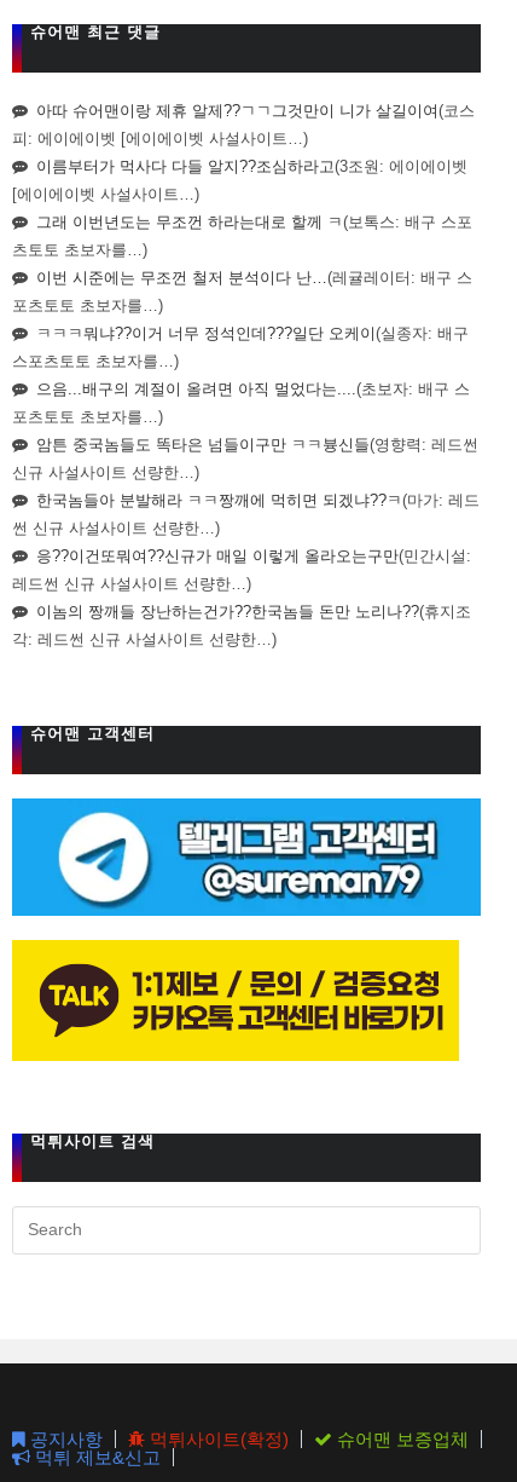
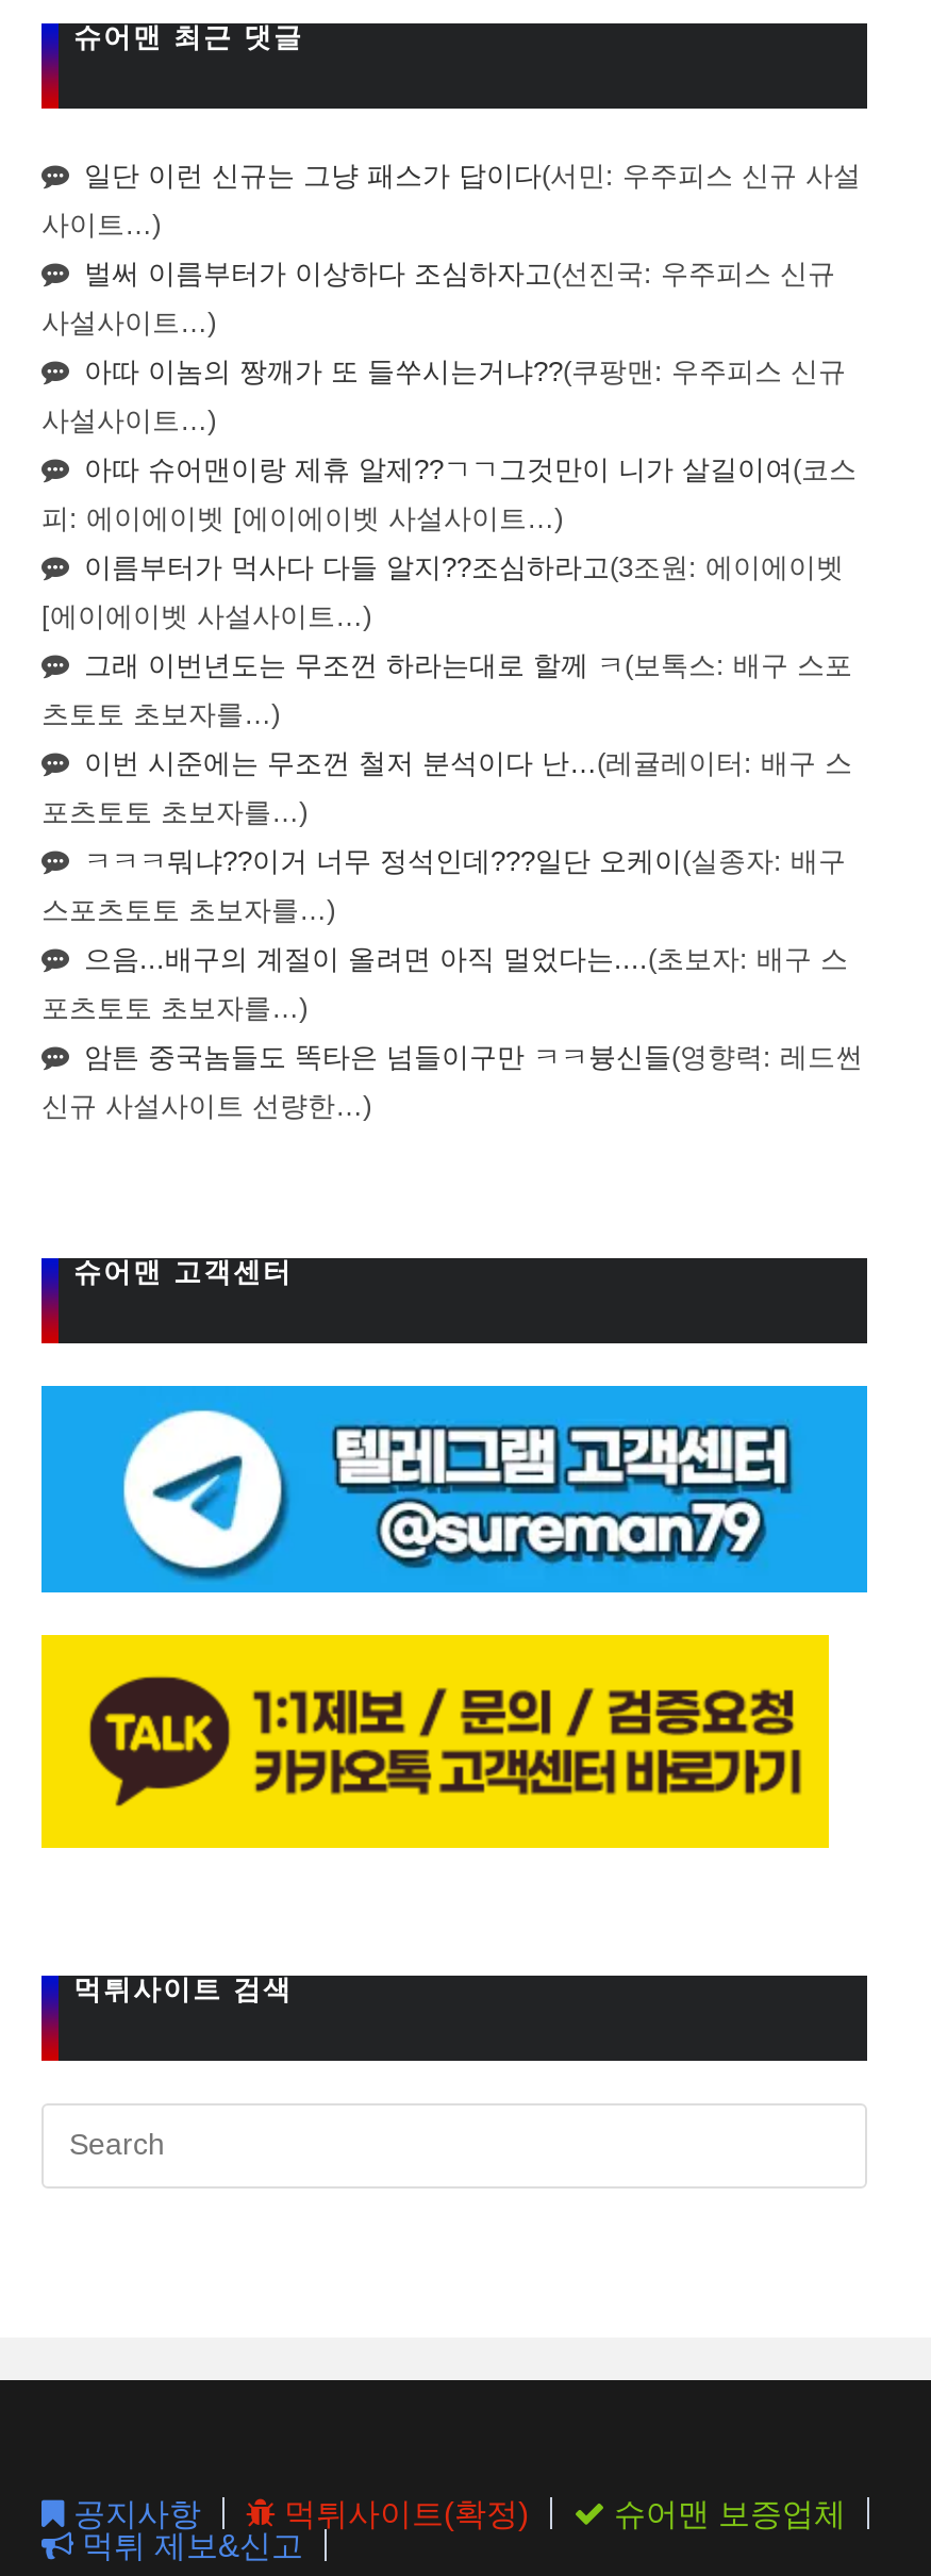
+ 일단 이런 신규는 그냥 패스가 답이다(서민: 우주피스 신규 사설
+ 사이트…)
+ 벌써 이름부터가 이상하다 조심하자고 (선진국: 우주피스 신규
+ 사설사이트…)
+ 아따 이놈의 짱깨가 또 들쑤시는거냐??(쿠팡맨: 우주피스 신규
+ 사설사이트…)

moved down: 아따 슈어맨이랑 제휴 알제??ㄱㄱ그것만이 니가 살길이여 (코스 | 피: 에이에이벳 [에이에이벳 사설사이트…) | 이름부터가 먹사다 다들 알지??조심하라고 (3조원: 에이에이벳 | ... | 암튼 중국놈들도 똑타은 넘들이구만 ㅋㅋ븅신들(영향력: 레드썬 | 신규 사설사이트 선량한…)

- 한국놈들아 분발해라 ㅋㅋ짱깨에 먹히면 되겠냐??ㅋ (마가: 레드
- 썬 신규 사설사이트 선량한…)
- 응??이건또뭐여??신규가 매일 이렇게 올라오는구만 (민간시설:
- 레드썬 신규 사설사이트 선량한…)
- 이놈의 짱깨들 장난하는건가??한국놈들 돈만 노리나??(휴지조
- 각: 레드썬 신규 사설사이트 선량한…)
